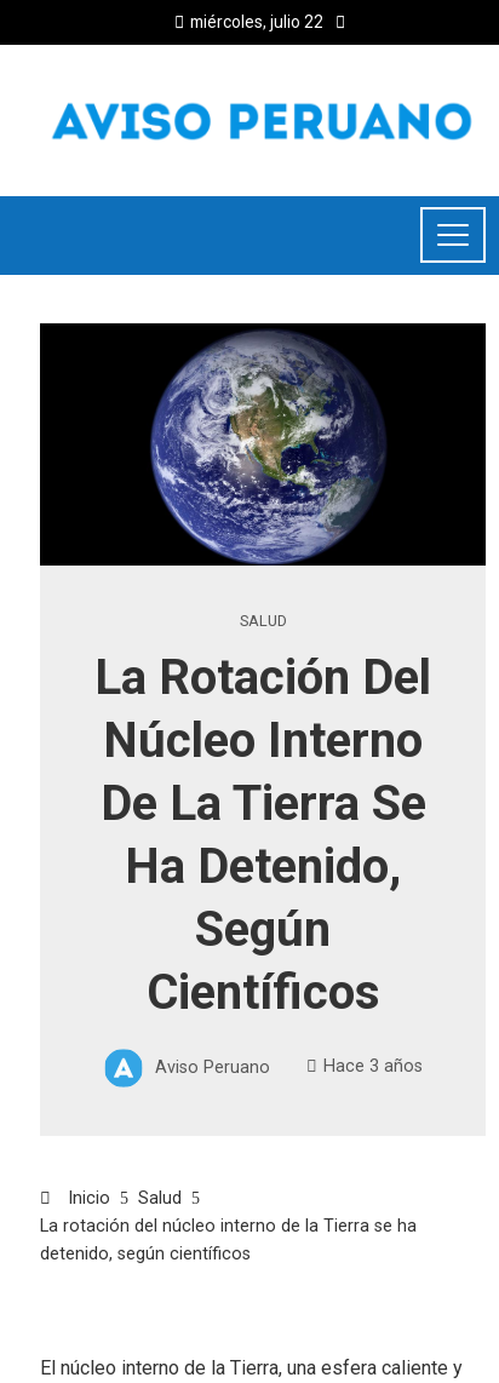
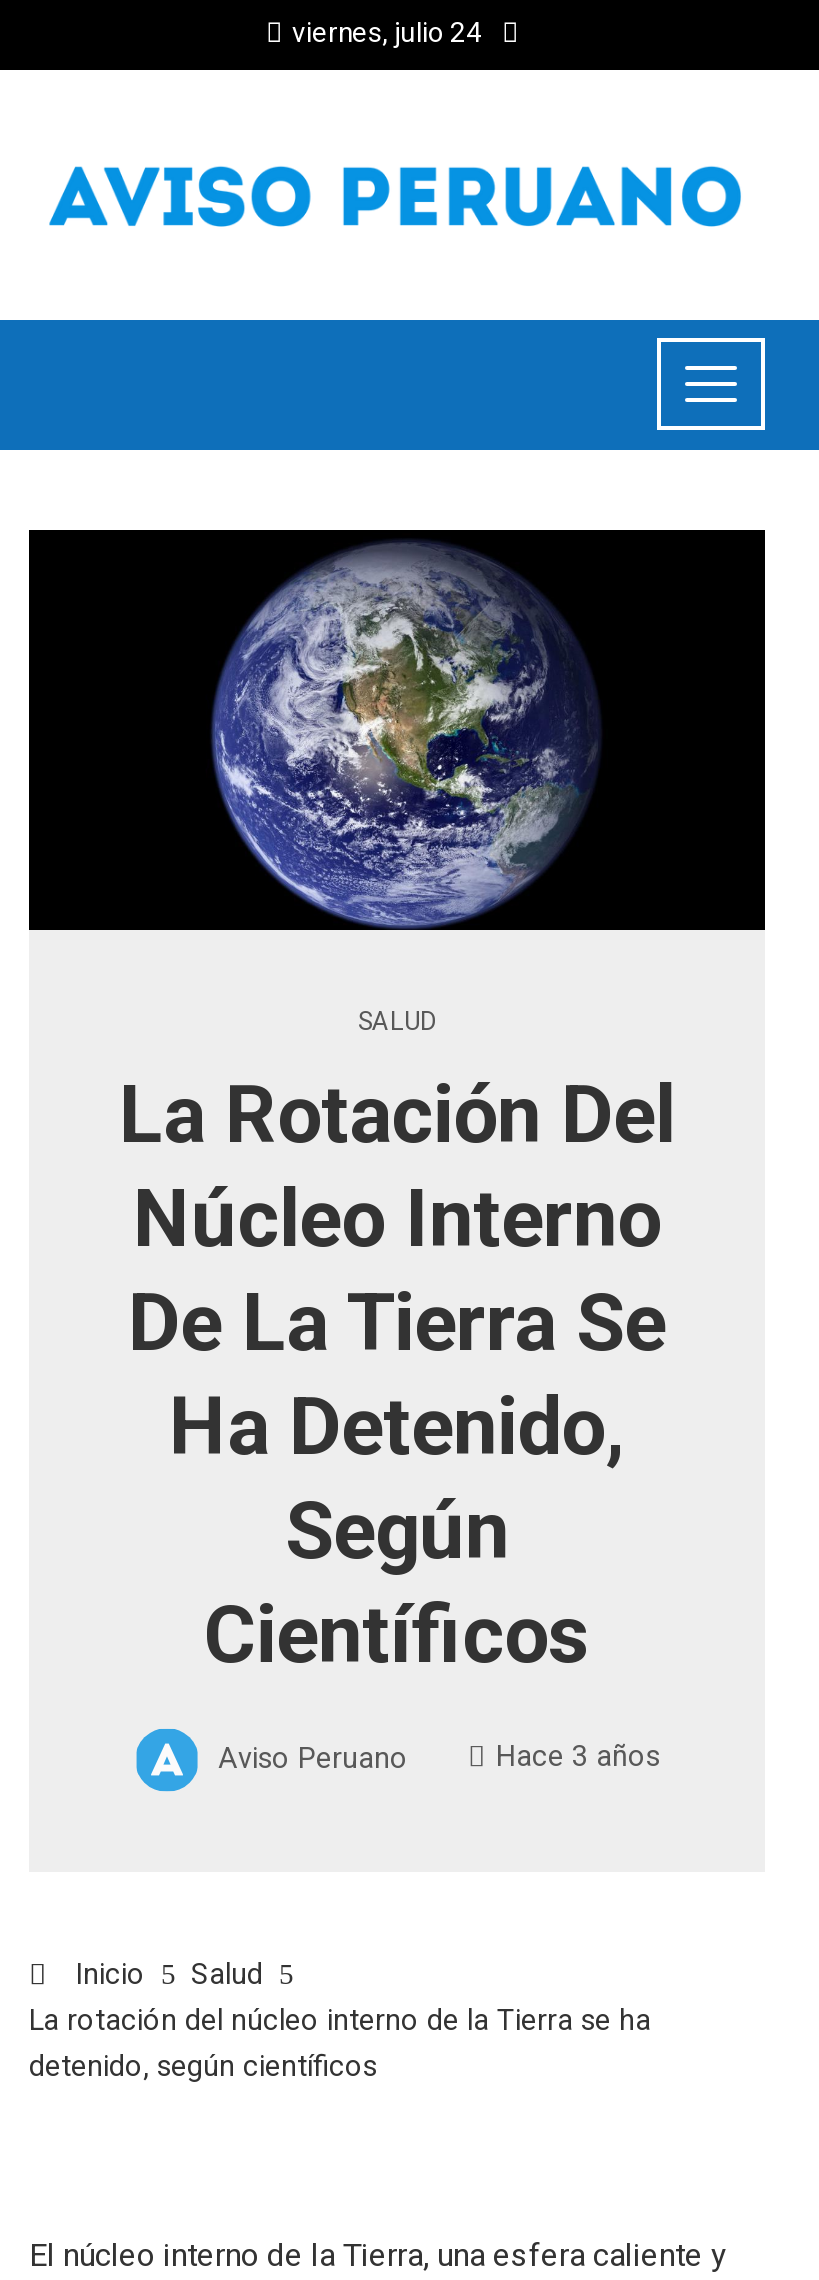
- miércoles, julio 22
+ viernes, julio 24
